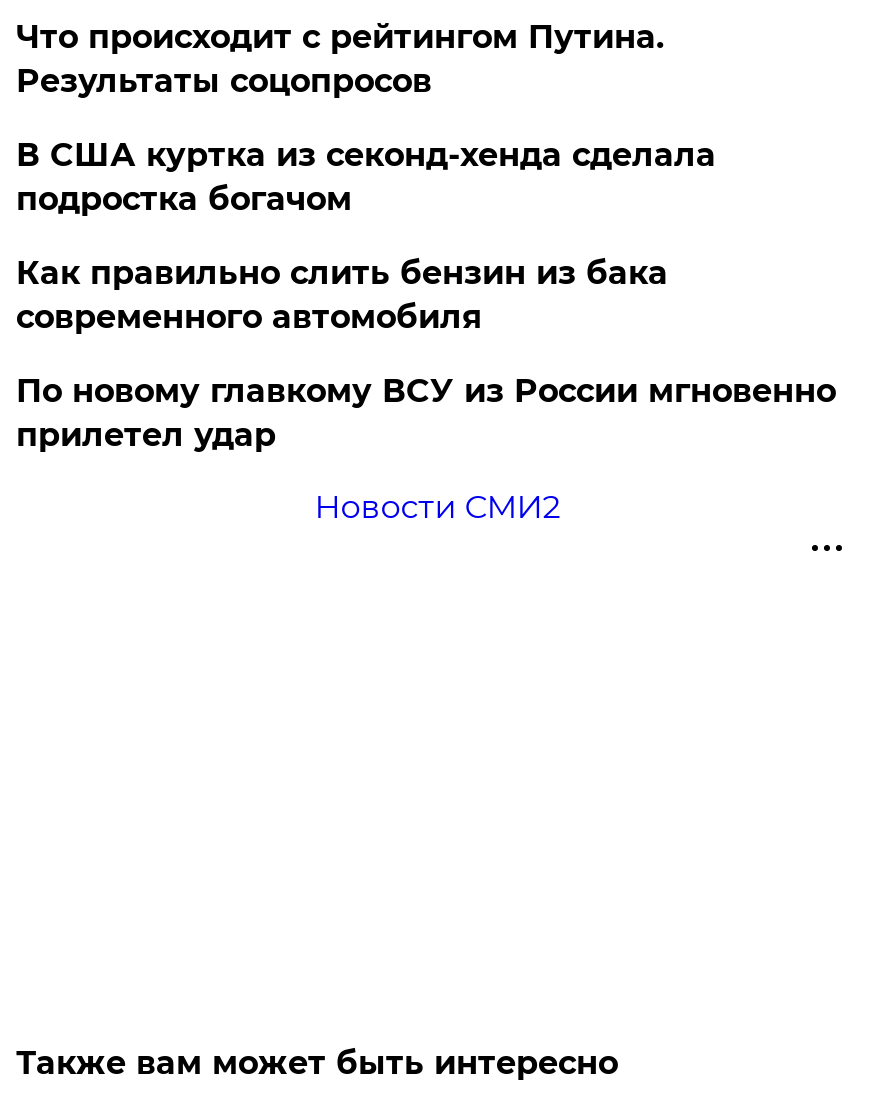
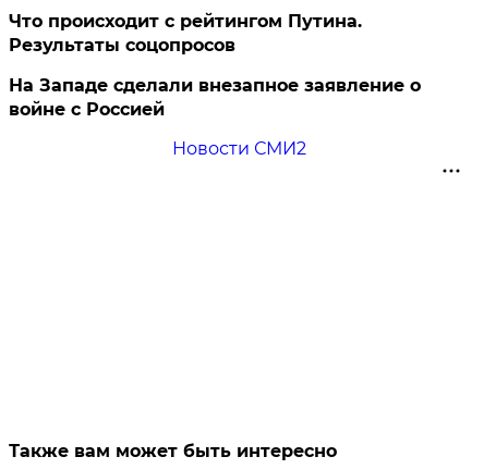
- В США куртка из секонд-хенда сделала
- подростка богачом
- Как правильно слить бензин из бака
- современного автомобиля
- По новому главкому ВСУ из России мгновенно
- прилетел удар
+ На Западе сделали внезапное заявление о
+ войне с Россией
